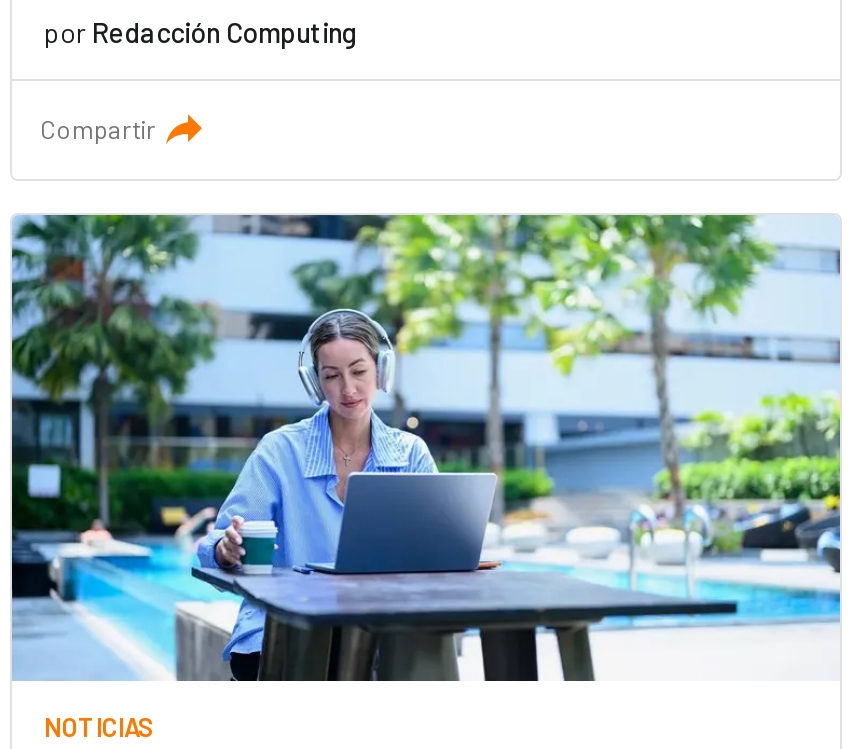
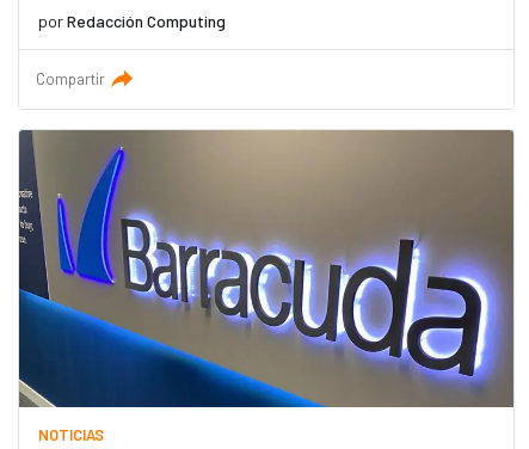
- [image]
+ [image]
